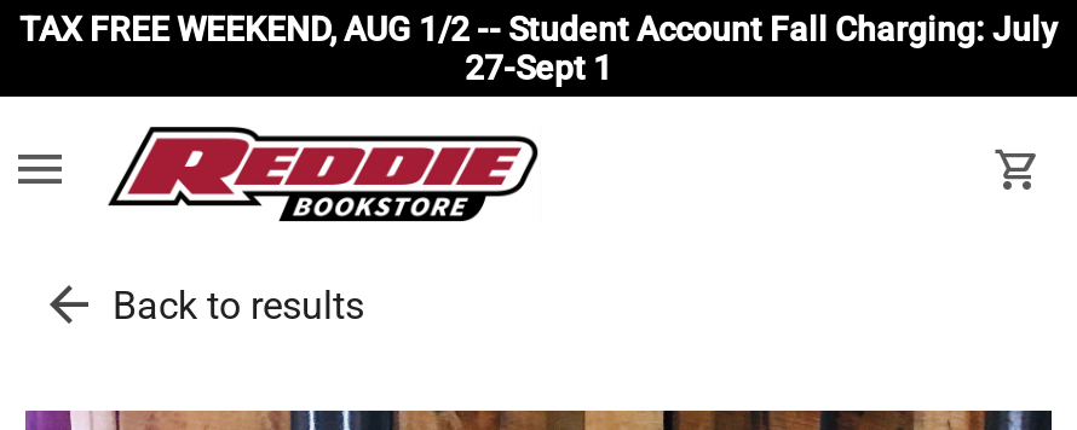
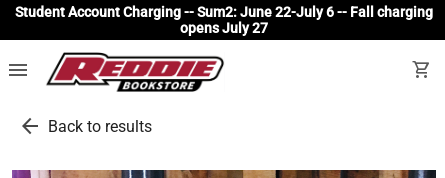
- TAX FREE WEEKEND, AUG 1/2 -- Student Account Fall Charging: July
- 27-Sept 1
+ Student Account Charging -- Sum2: June 22-July 6 -- Fall charging
+ opens July 27
